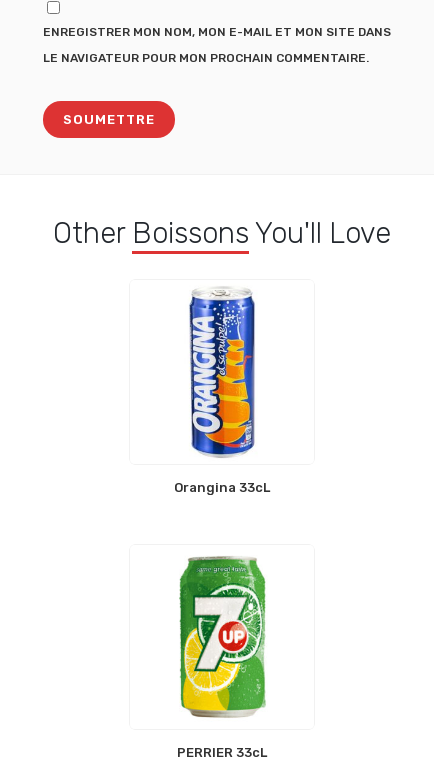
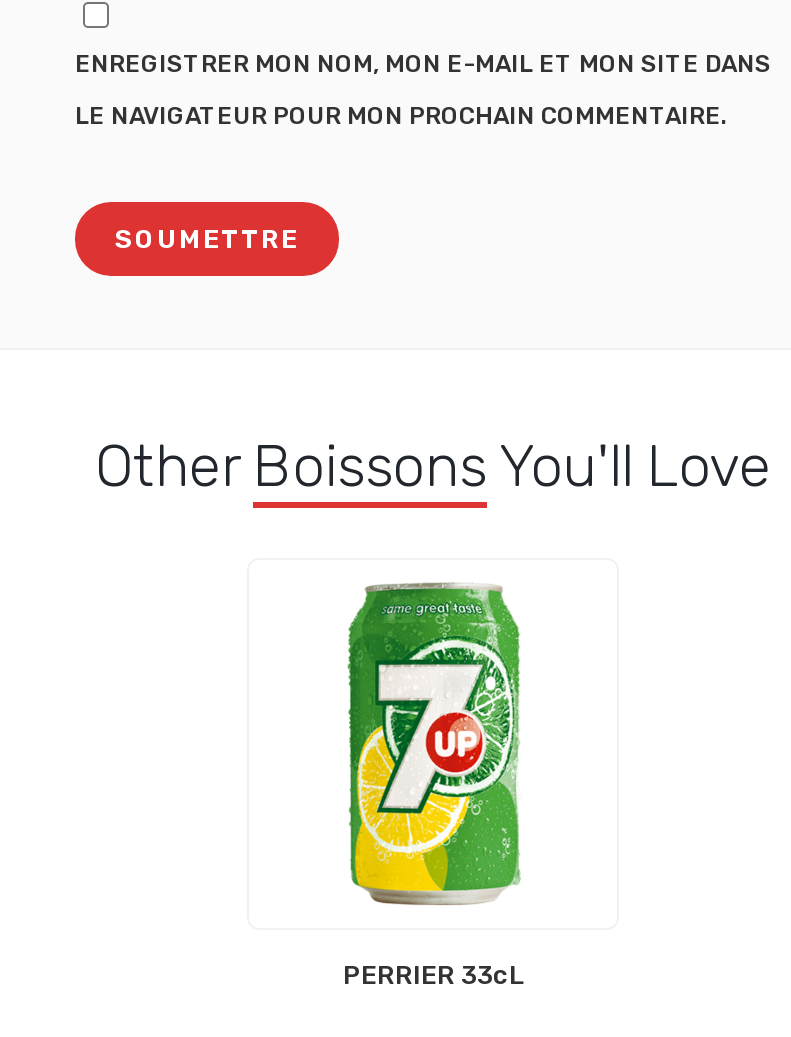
- [image]
- Orangina 33cL
